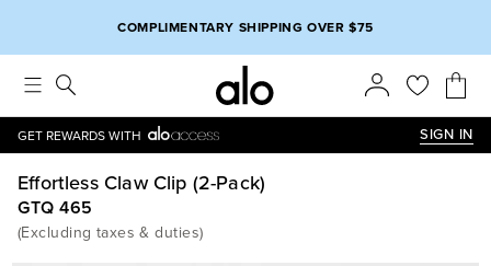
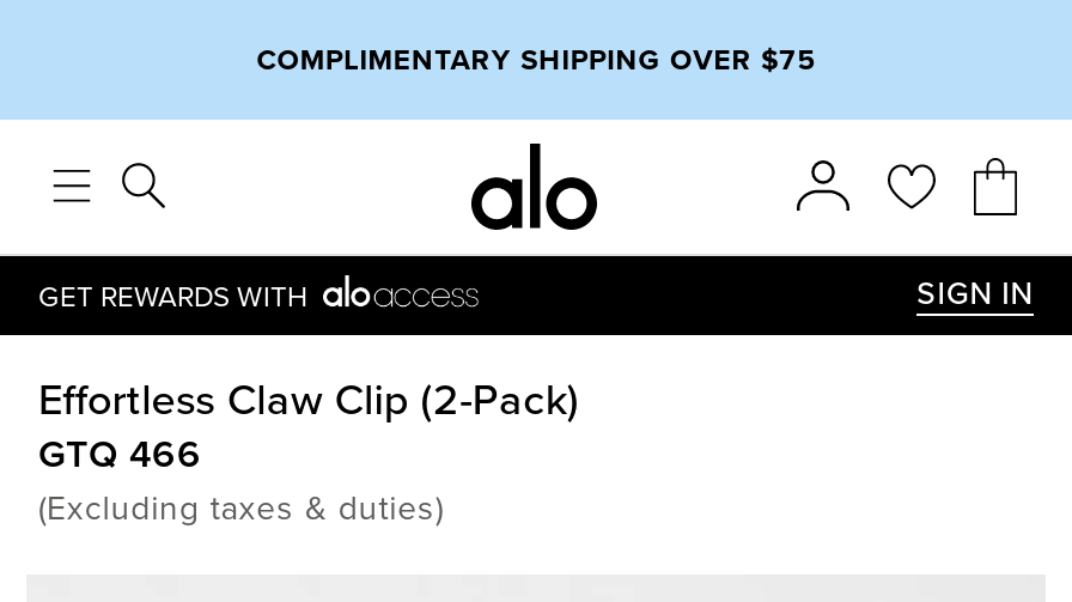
- GTQ 465
+ GTQ 466
